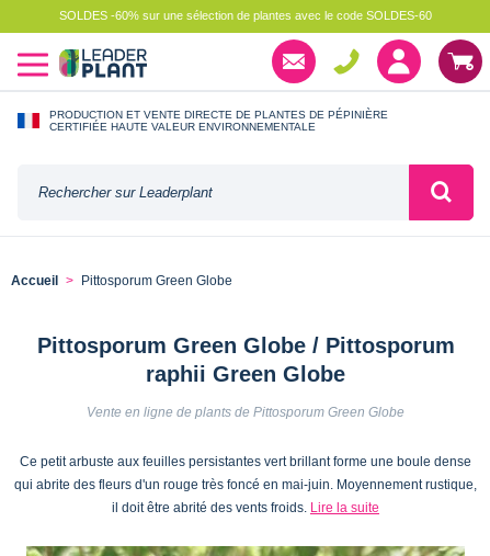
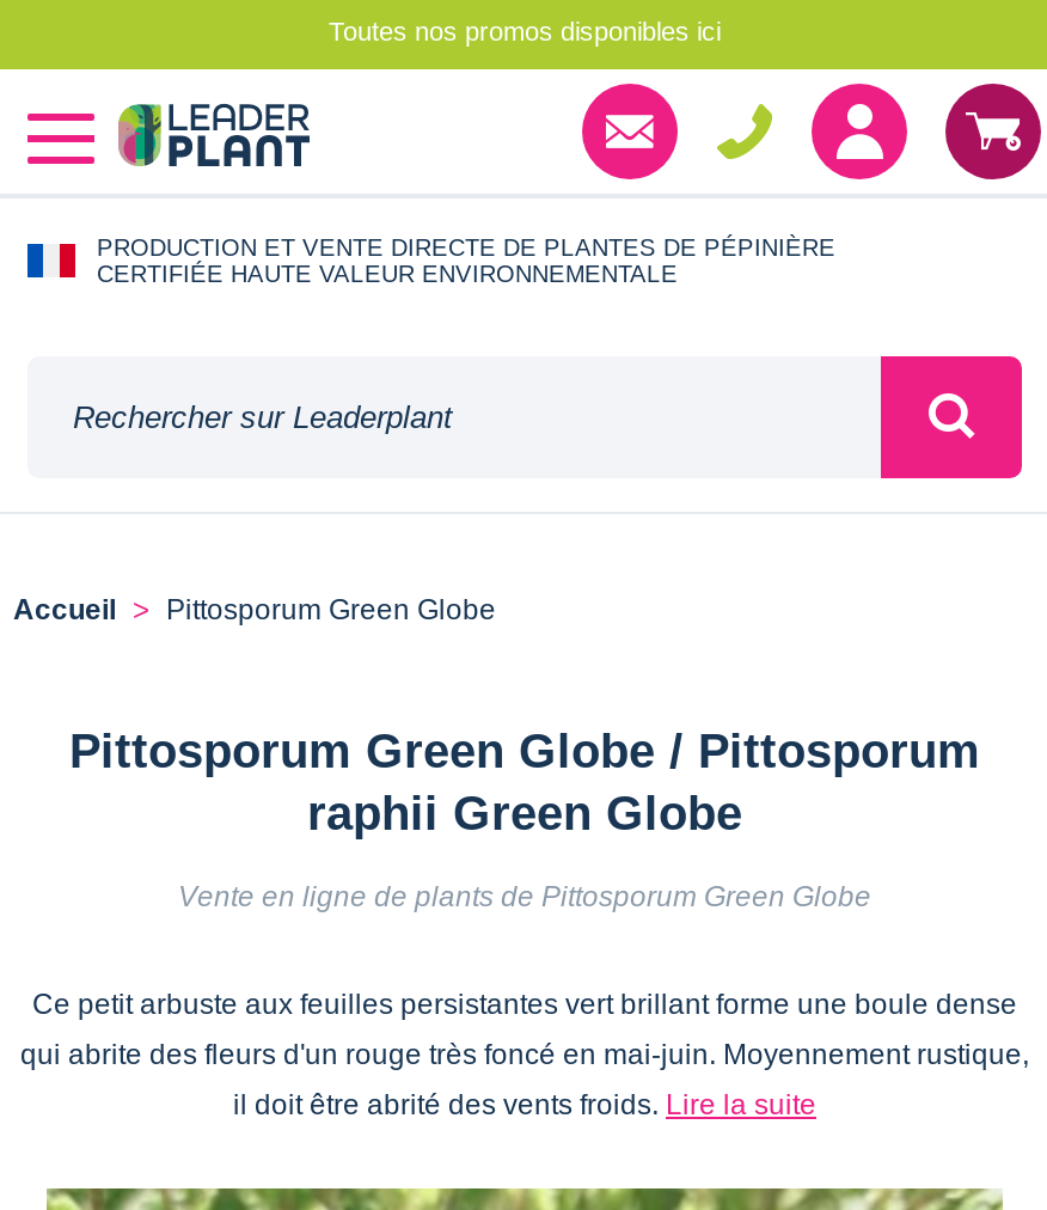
- SOLDES -60% sur une sélection de plantes avec le code SOLDES-60
+ Toutes nos promos disponibles ici
